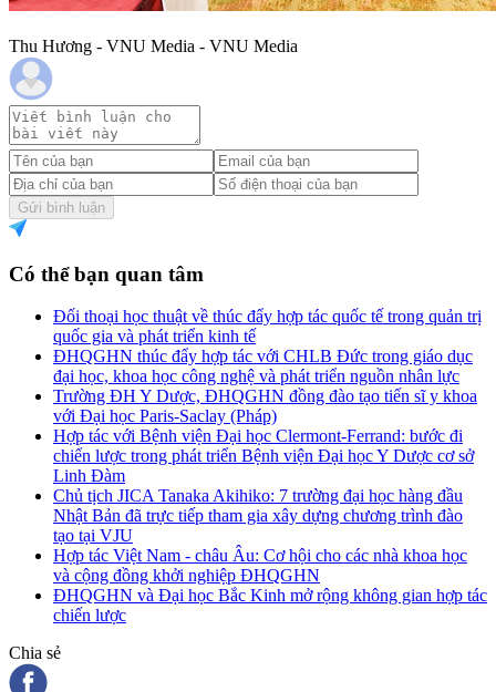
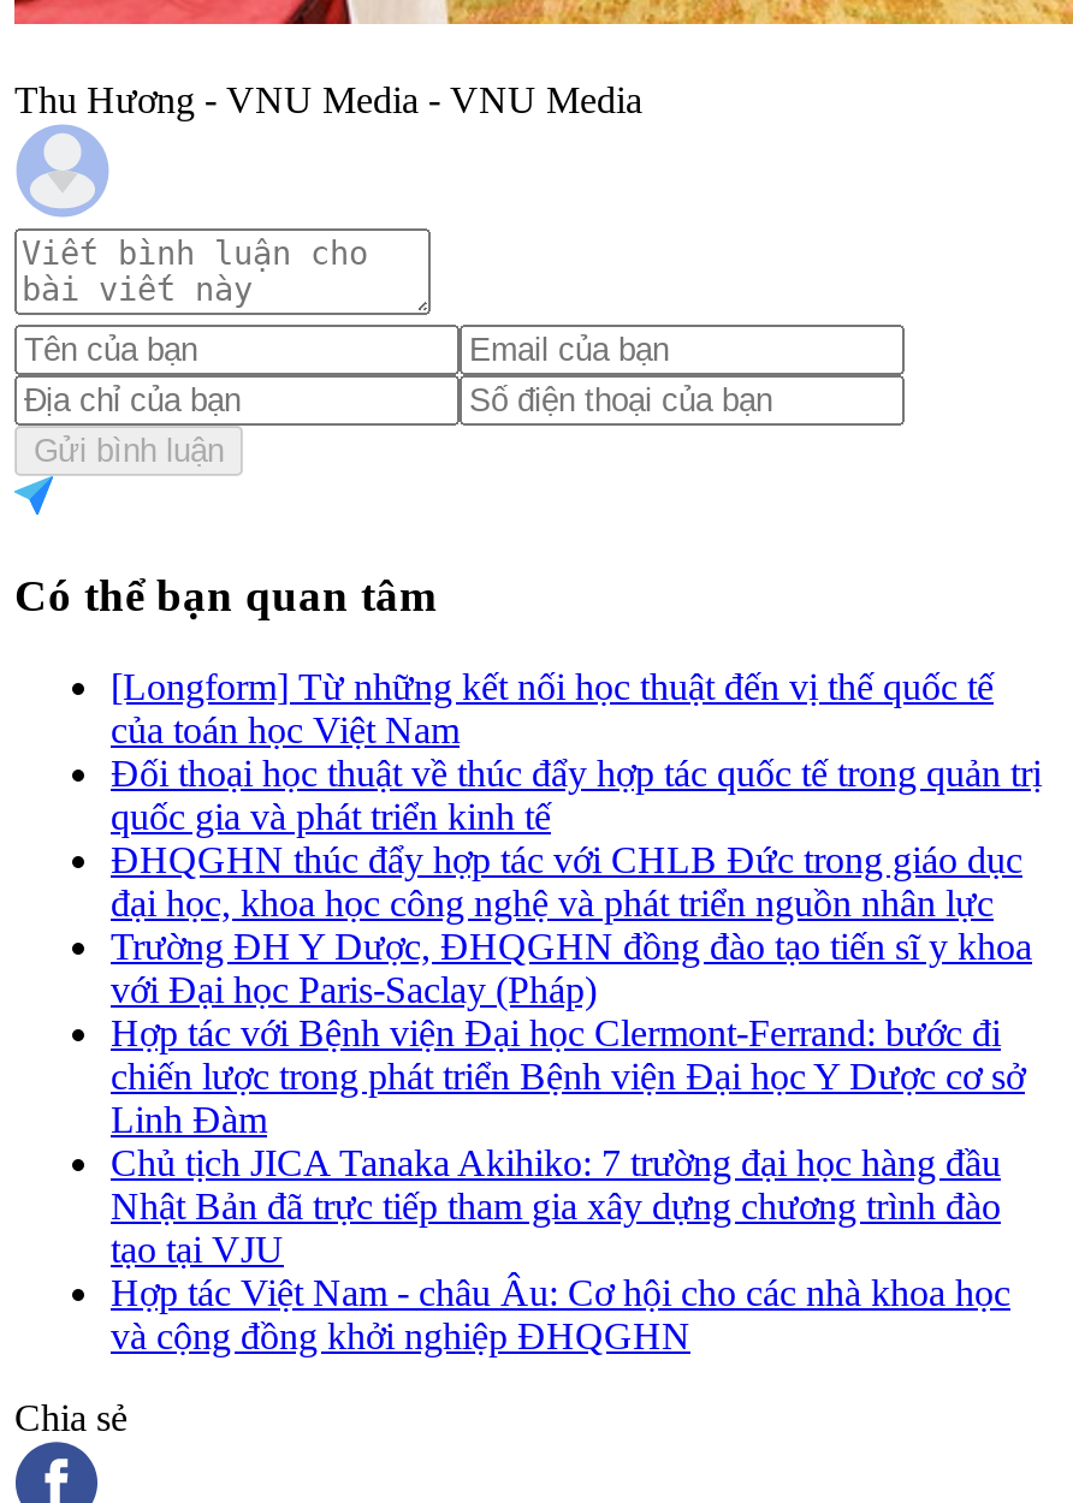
+ [Longform] Từ những kết nối học thuật đến vị thế quốc tế
+ của toán học Việt Nam

moved down: Đối thoại học thuật về thúc đẩy hợp tác quốc tế trong quản trị | quốc gia và phát triển kinh tế | ĐHQGHN thúc đẩy hợp tác với CHLB Đức trong giáo dục | ... | Hợp tác Việt Nam - châu Âu: Cơ hội cho các nhà khoa học | và cộng đồng khởi nghiệp ĐHQGHN

- ĐHQGHN và Đại học Bắc Kinh mở rộng không gian hợp tác
- chiến lược
